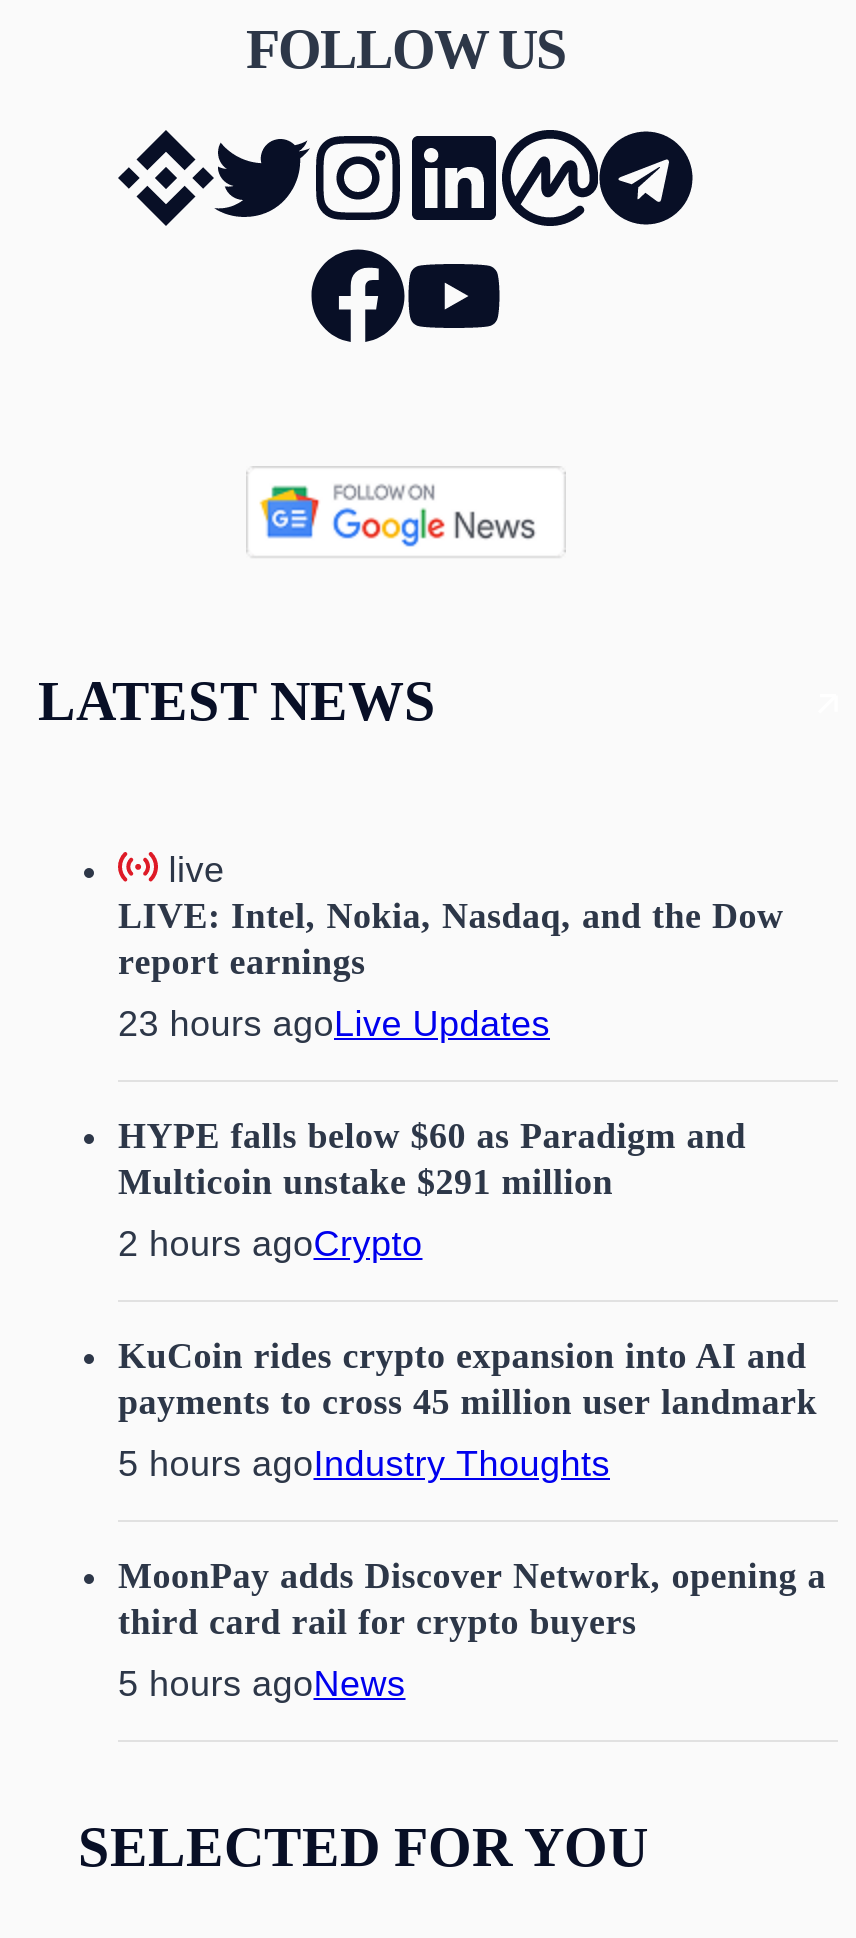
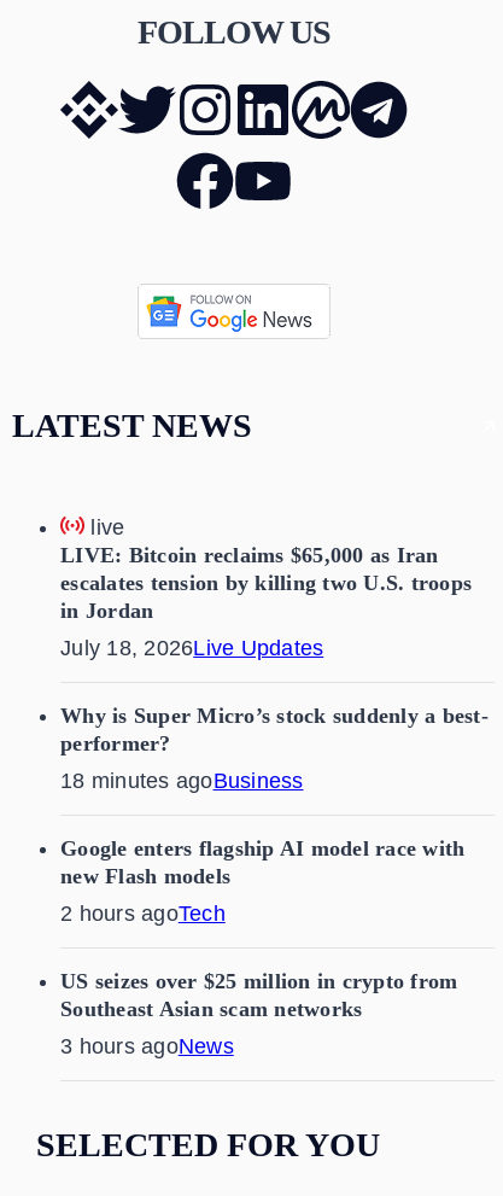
- LIVE: Intel, Nokia, Nasdaq, and the Dow
- report earnings
+ LIVE: Bitcoin reclaims $65,000 as Iran
+ escalates tension by killing two U.S. troops
+ in Jordan

- 23 hours agoLive Updates
+ July 18, 2026Live Updates

- HYPE falls below $60 as Paradigm and
- Multicoin unstake $291 million
+ Why is Super Micro’s stock suddenly a best-
+ performer?

- 2 hours agoCrypto
+ 18 minutes agoBusiness

- KuCoin rides crypto expansion into AI and
- payments to cross 45 million user landmark
+ Google enters flagship AI model race with
+ new Flash models

- 5 hours agoIndustry Thoughts
+ 2 hours agoTech

- MoonPay adds Discover Network, opening a
- third card rail for crypto buyers
+ US seizes over $25 million in crypto from
+ Southeast Asian scam networks

- 5 hours agoNews
+ 3 hours agoNews
